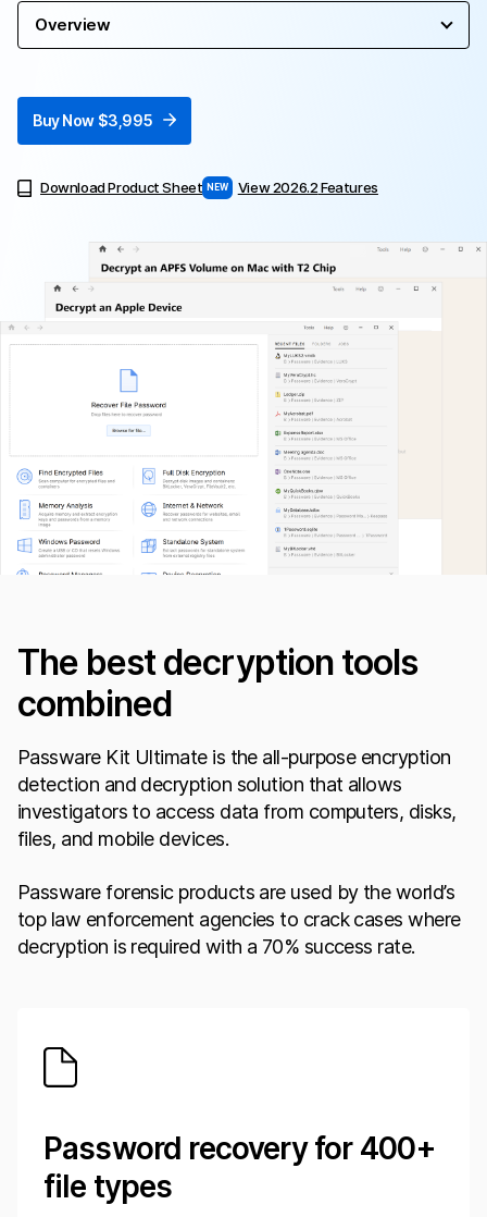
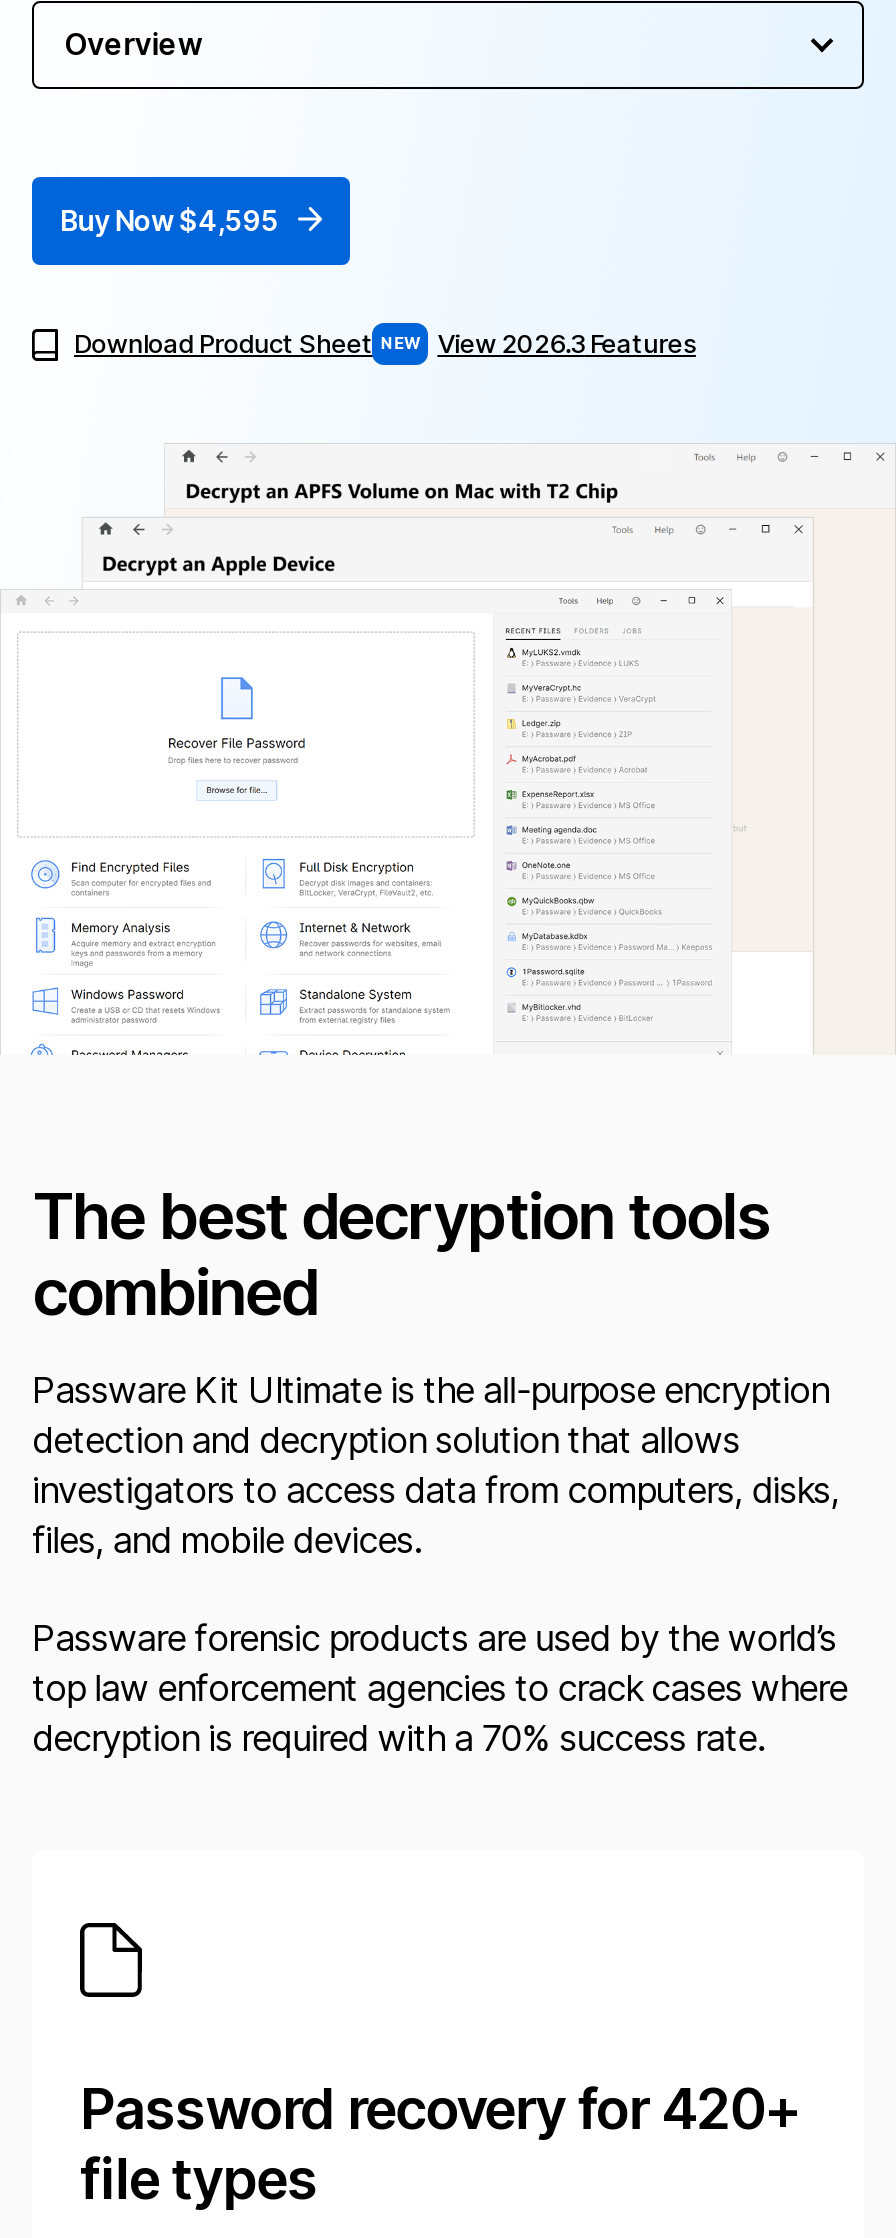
- Buy Now $3,995
+ Buy Now $4,595

- View 2026.2 Features
+ View 2026.3 Features

- Password recovery for 400+
+ Password recovery for 420+
